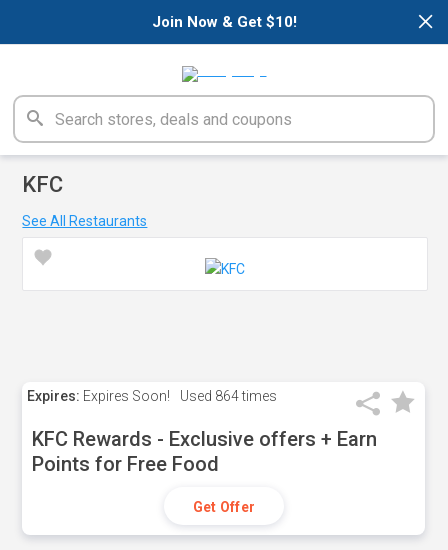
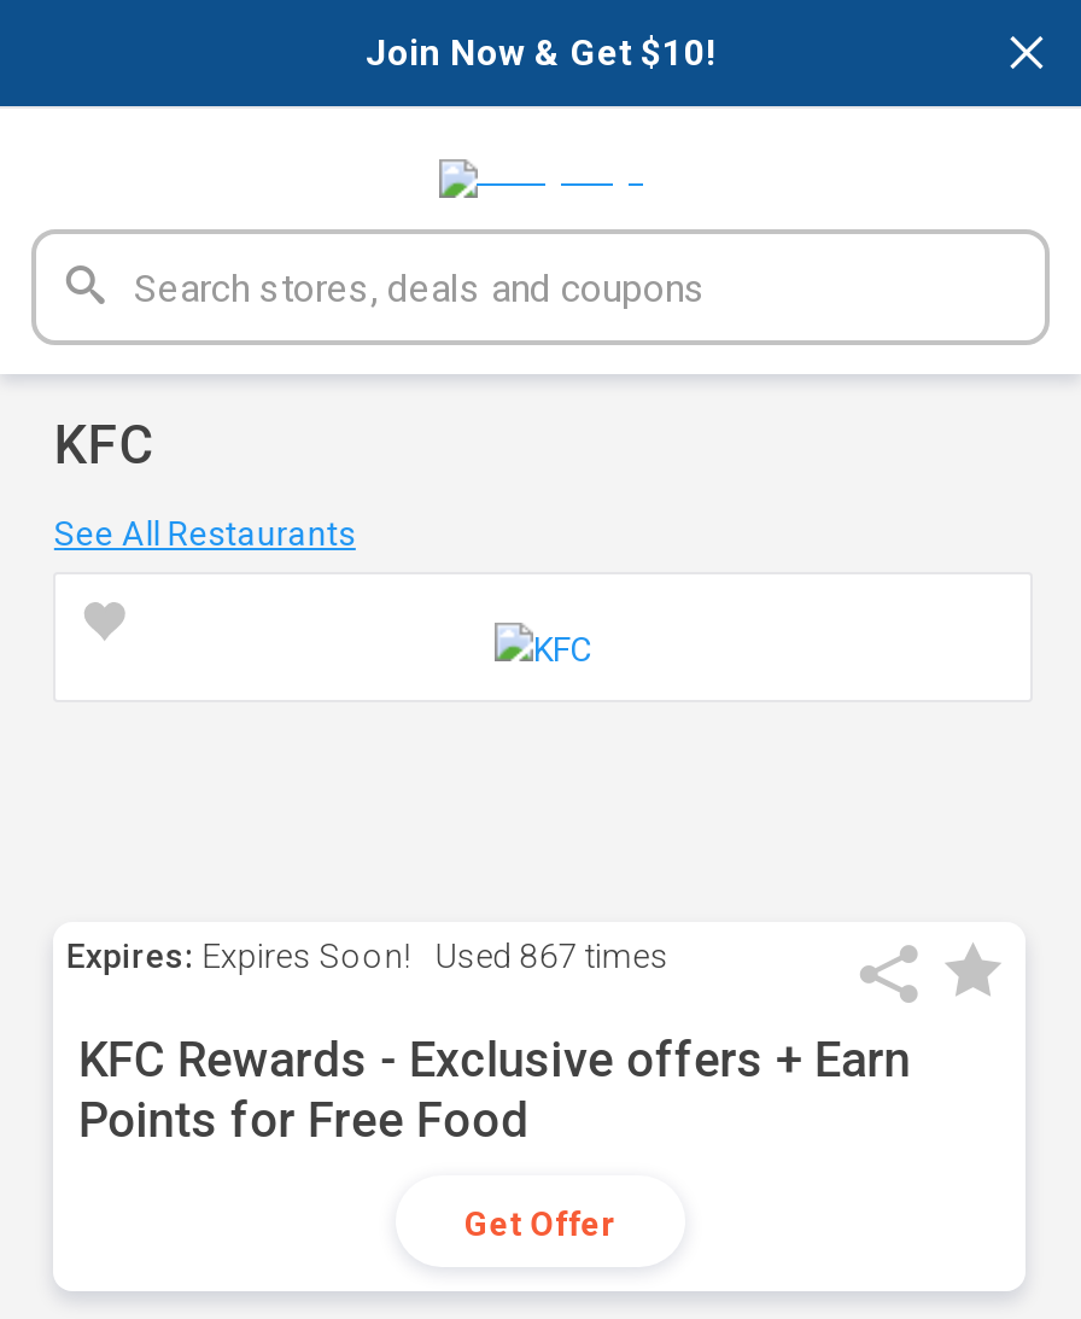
- Expires: Expires Soon! Used 864 times
+ Expires: Expires Soon! Used 867 times
